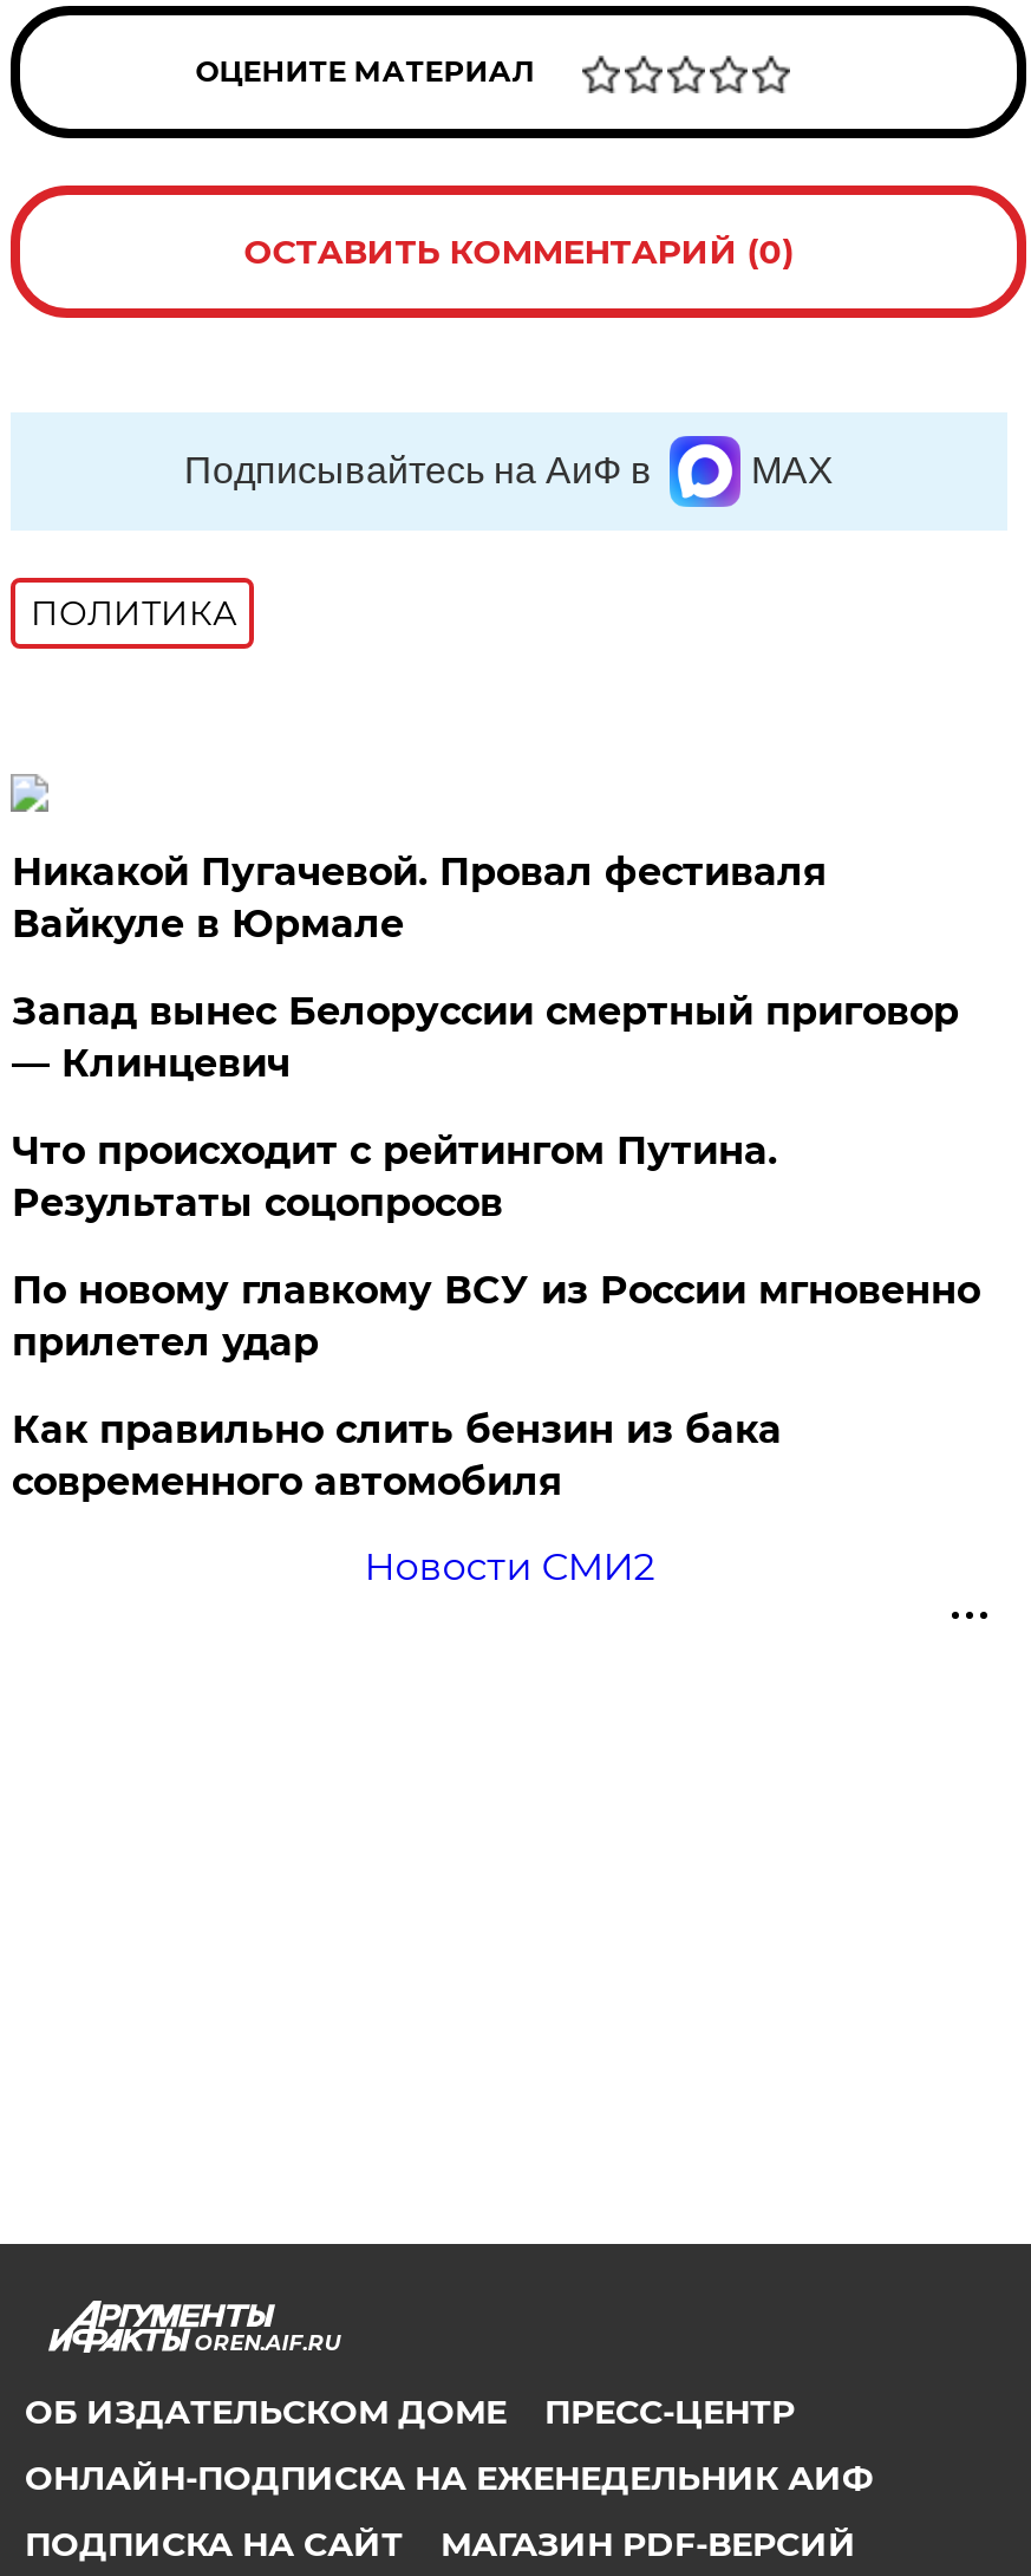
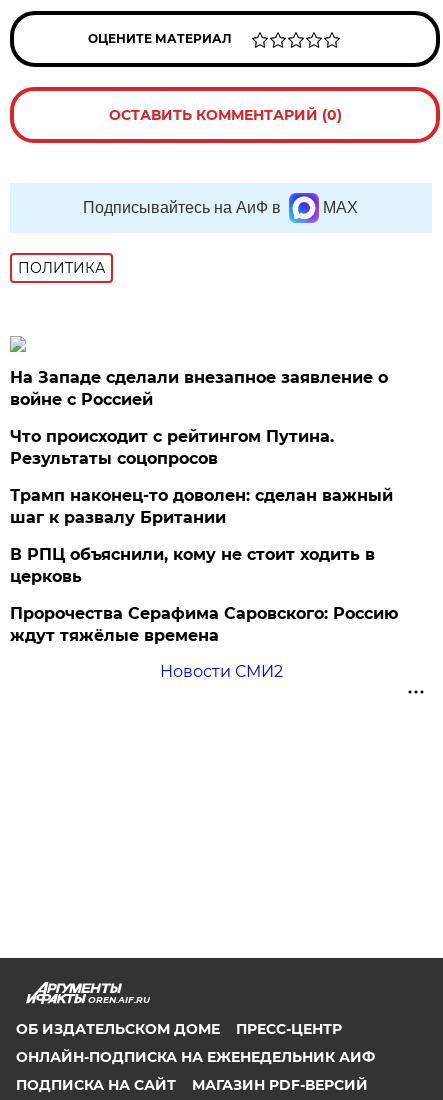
- Никакой Пугачевой. Провал фестиваля
- Вайкуле в Юрмале
- Запад вынес Белоруссии смертный приговор
- — Клинцевич
+ На Западе сделали внезапное заявление о
+ войне с Россией

moved up: Что происходит с рейтингом Путина. | Результаты соцопросов

- По новому главкому ВСУ из России мгновенно
- прилетел удар
- Как правильно слить бензин из бака
- современного автомобиля
+ Трамп наконец-то доволен: сделан важный
+ шаг к развалу Британии
+ В РПЦ объяснили, кому не стоит ходить в
+ церковь
+ Пророчества Серафима Саровского: Россию
+ ждут тяжёлые времена
